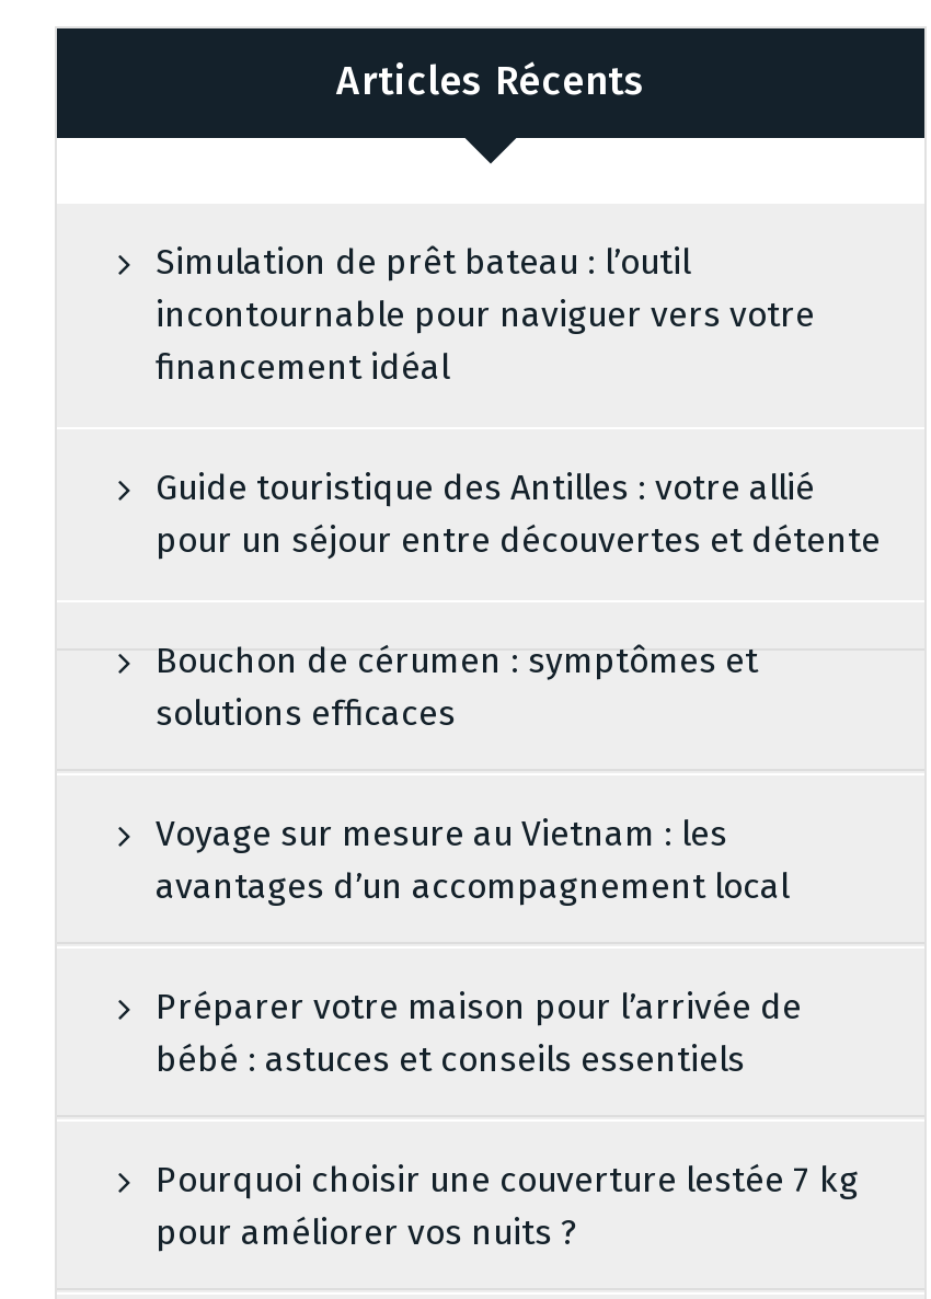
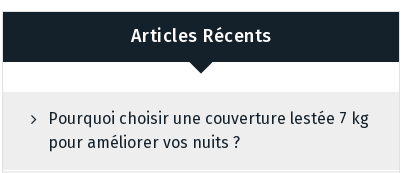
- Simulation de prêt bateau : l’outil
- incontournable pour naviguer vers votre
- financement idéal
- Guide touristique des Antilles : votre allié
- pour un séjour entre découvertes et détente
- Bouchon de cérumen : symptômes et
- solutions efficaces
- Voyage sur mesure au Vietnam : les
- avantages d’un accompagnement local
- Préparer votre maison pour l’arrivée de
- bébé : astuces et conseils essentiels
